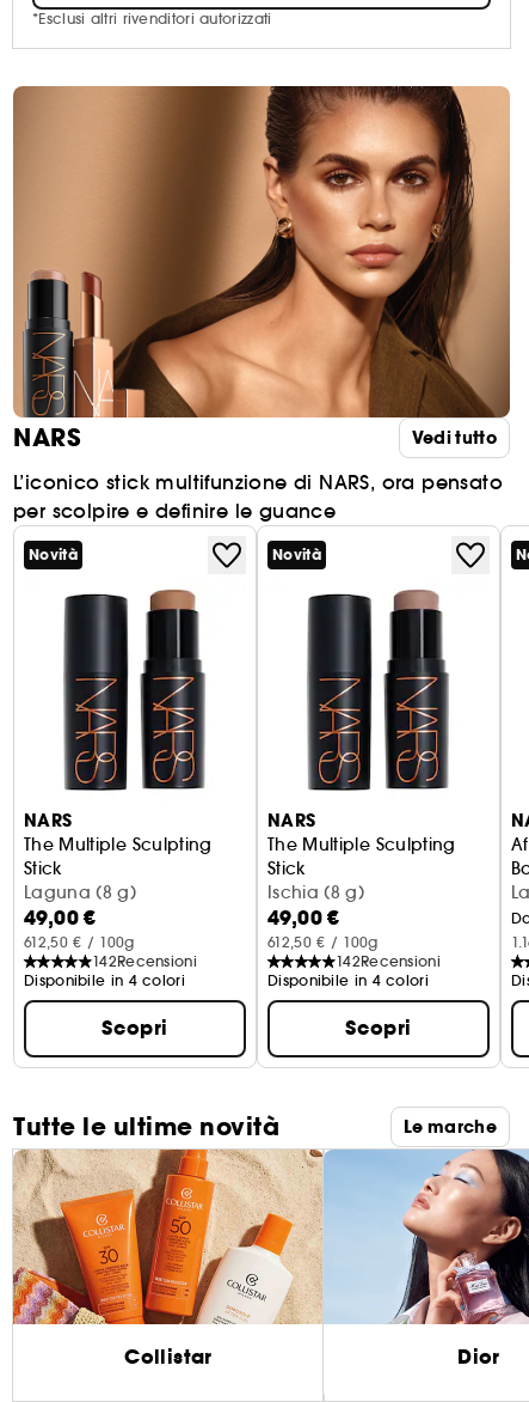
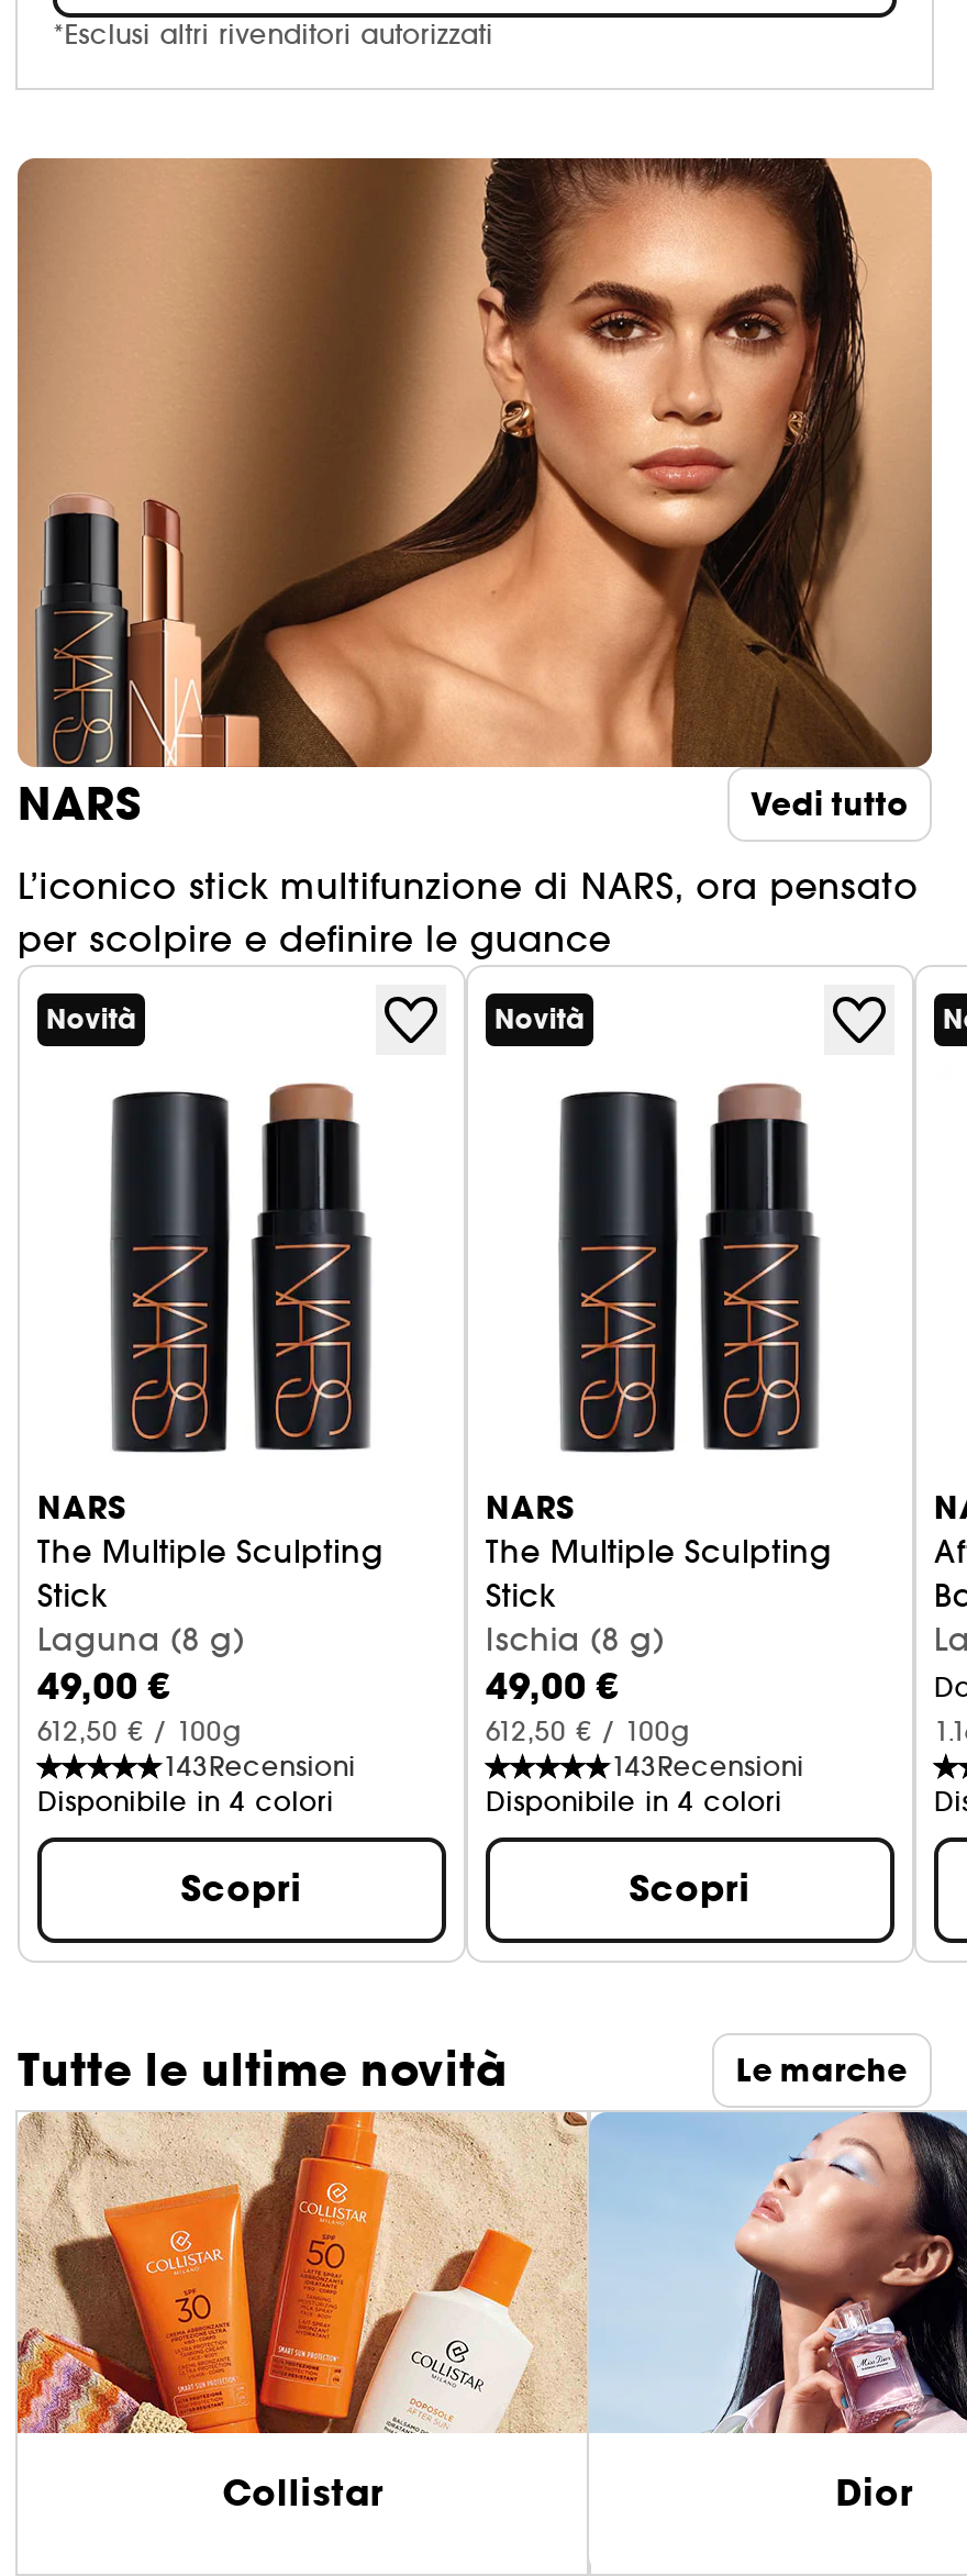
- 142Recensioni
+ 143Recensioni

- 142Recensioni
+ 143Recensioni
